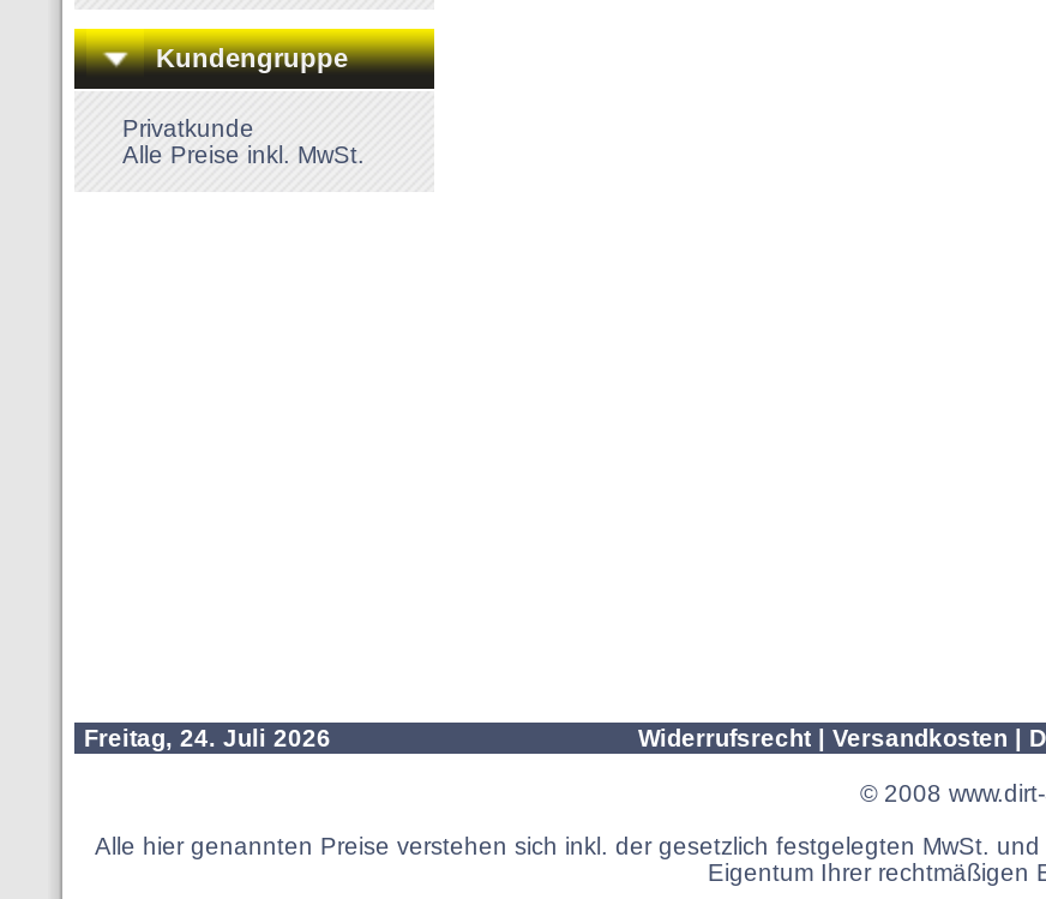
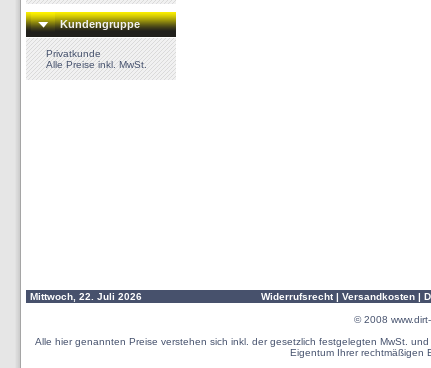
- Freitag, 24. Juli 2026
+ Mittwoch, 22. Juli 2026
